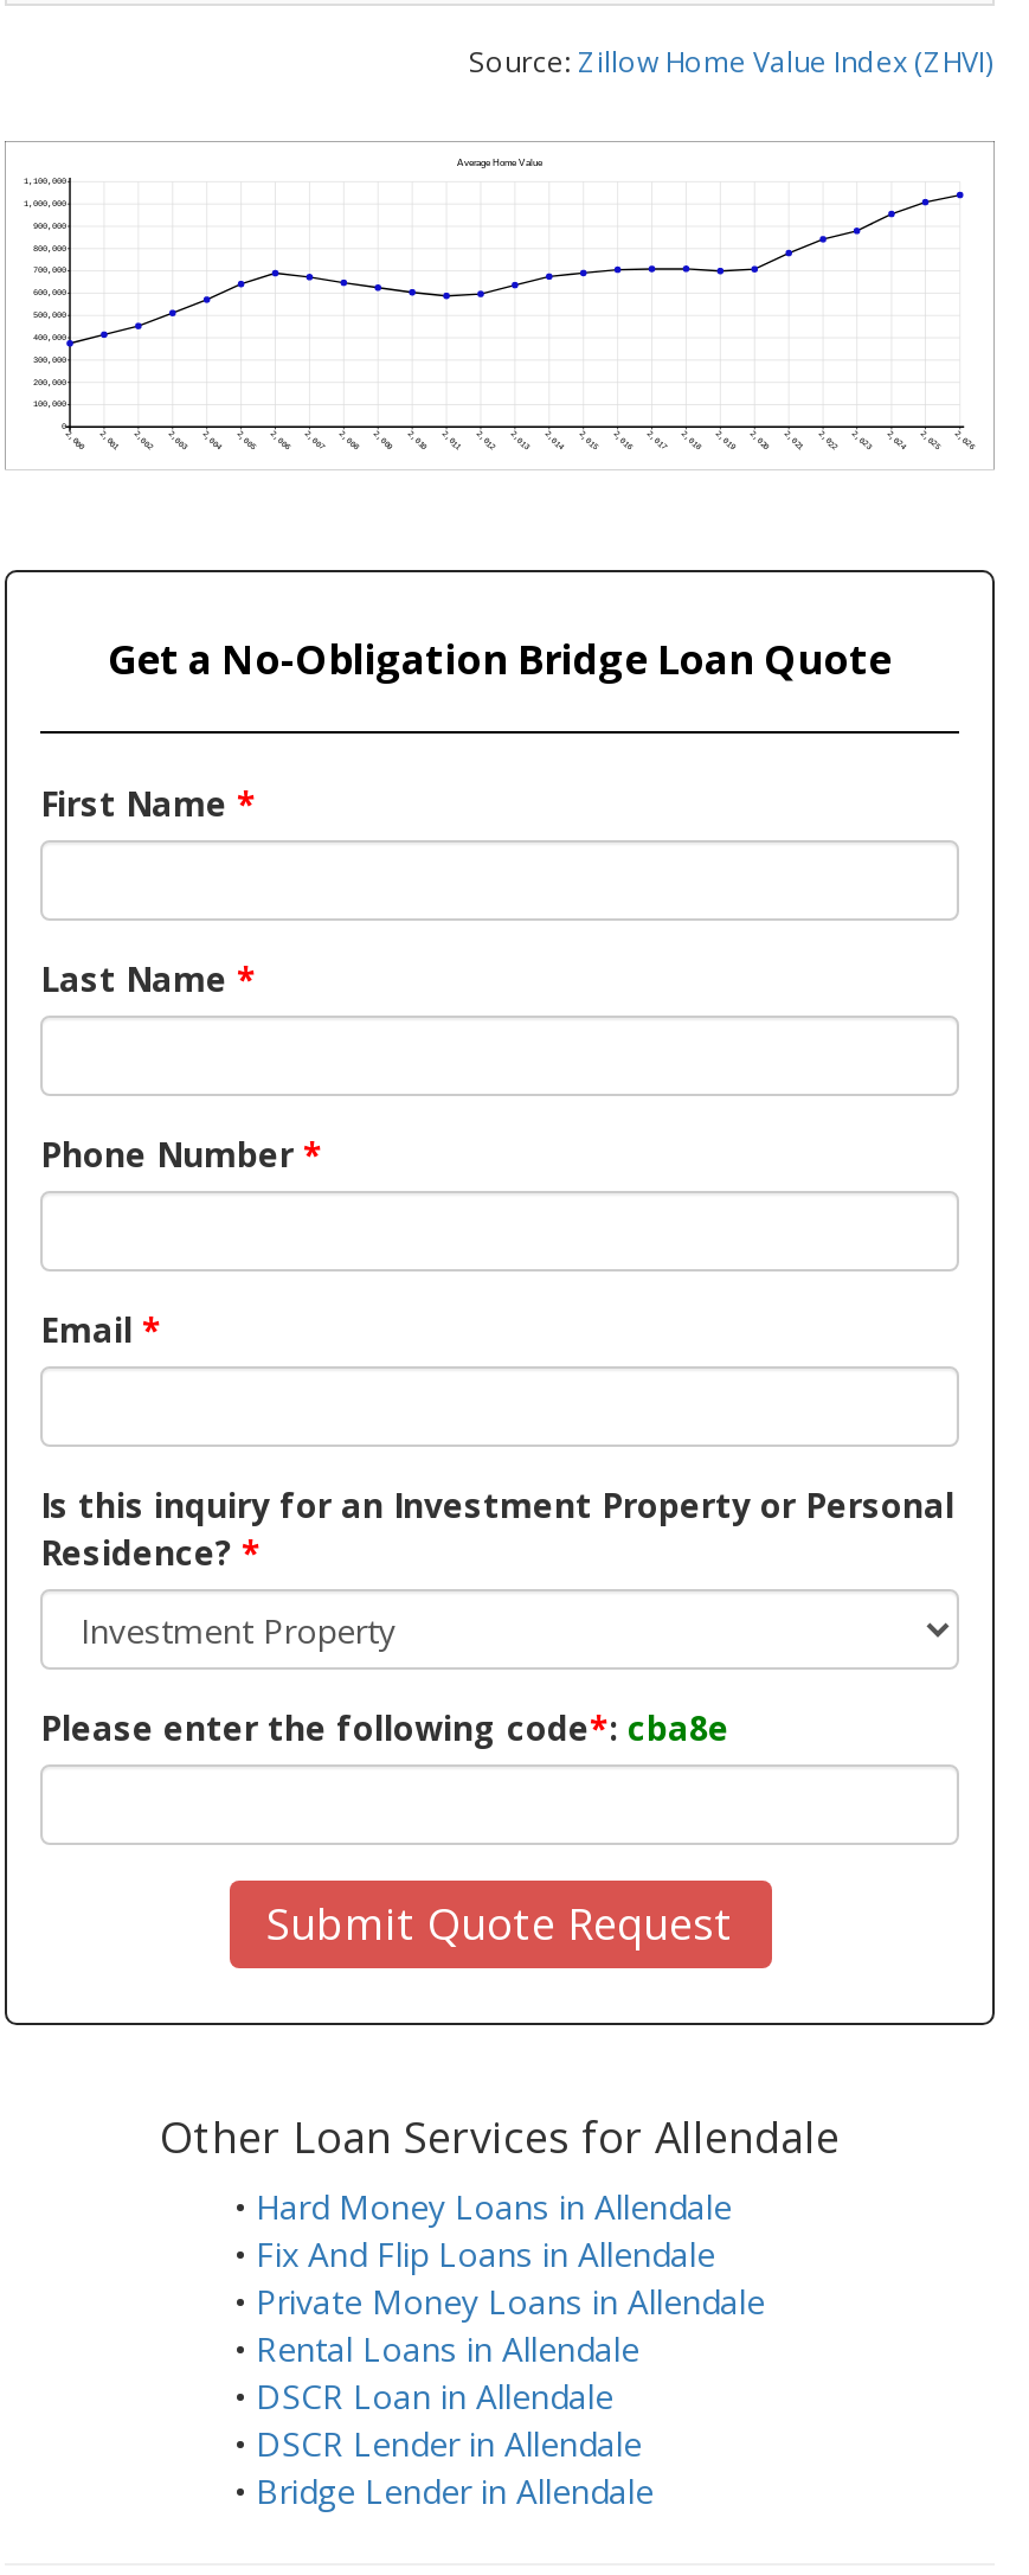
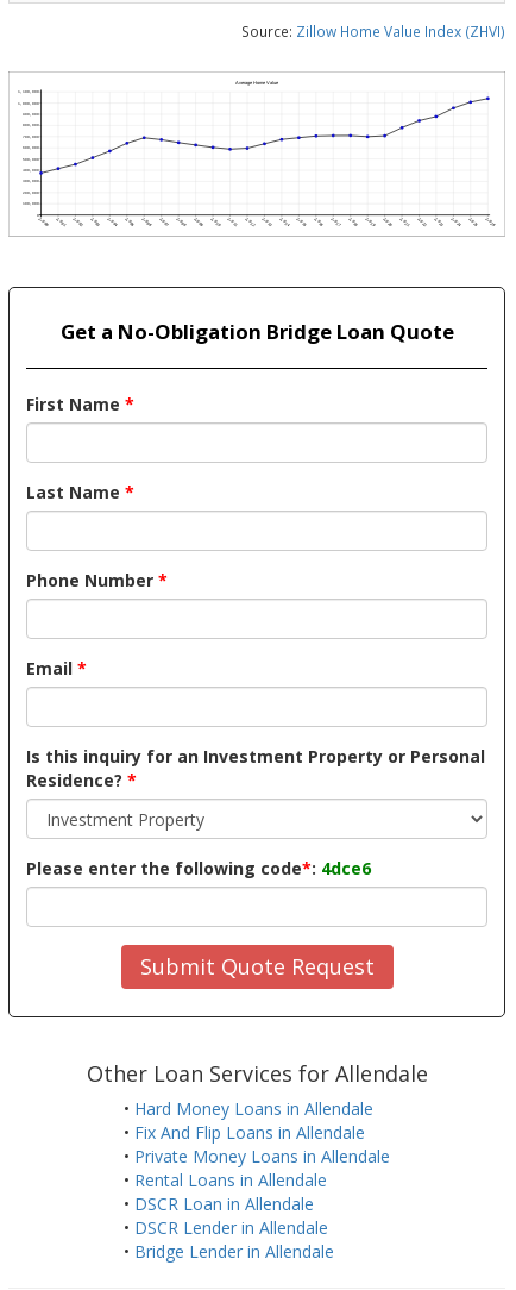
- Please enter the following code*: cba8e
+ Please enter the following code*: 4dce6
